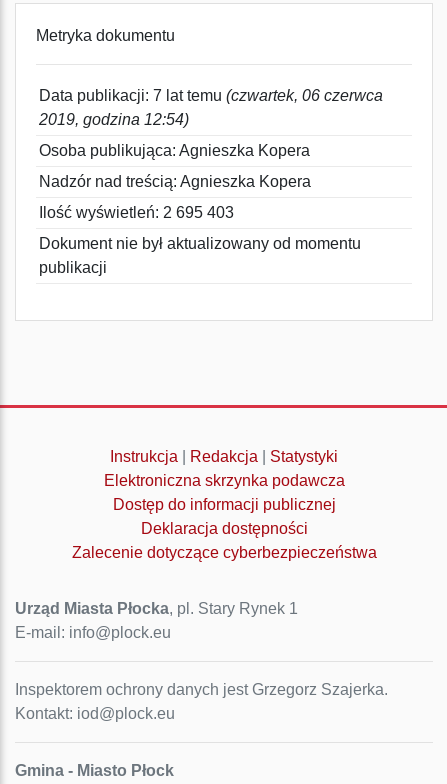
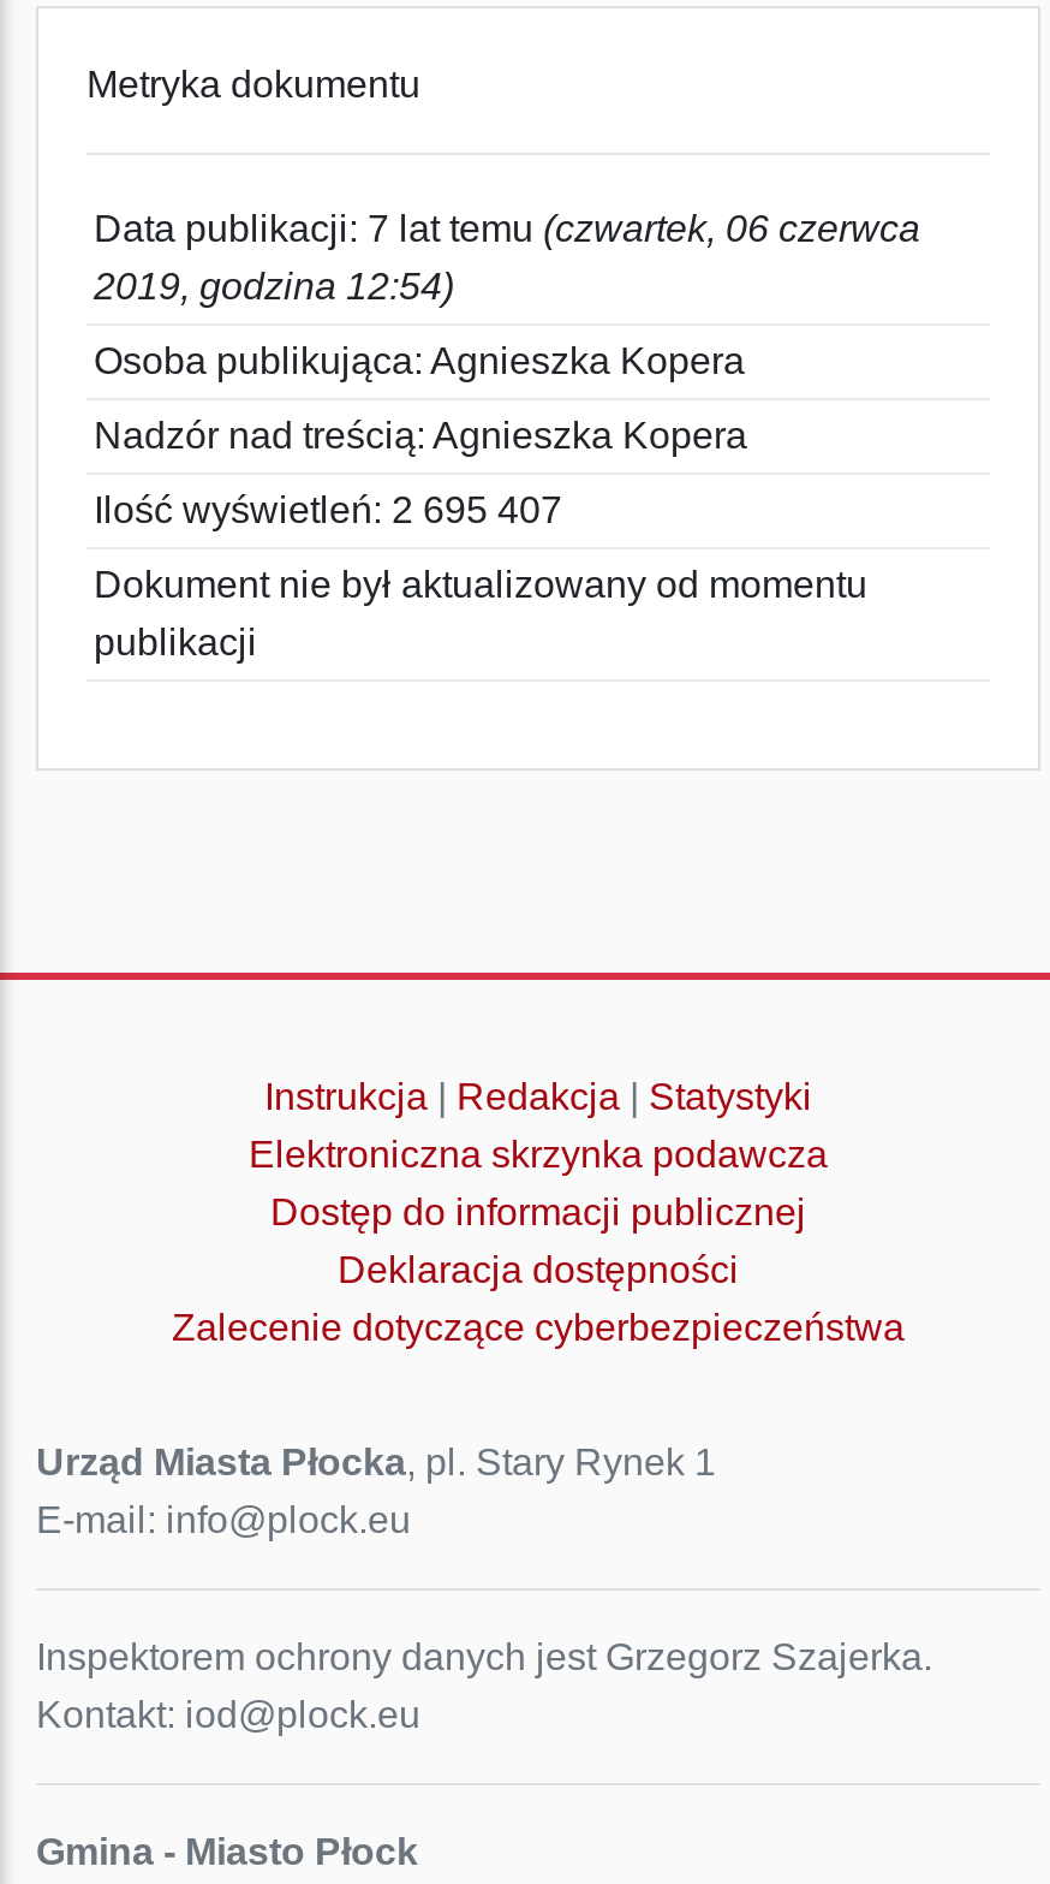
- Ilość wyświetleń: 2 695 403
+ Ilość wyświetleń: 2 695 407
